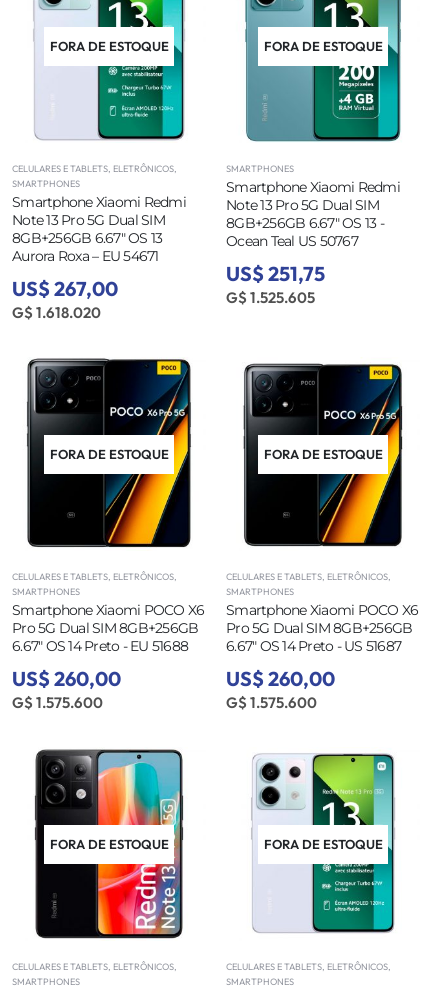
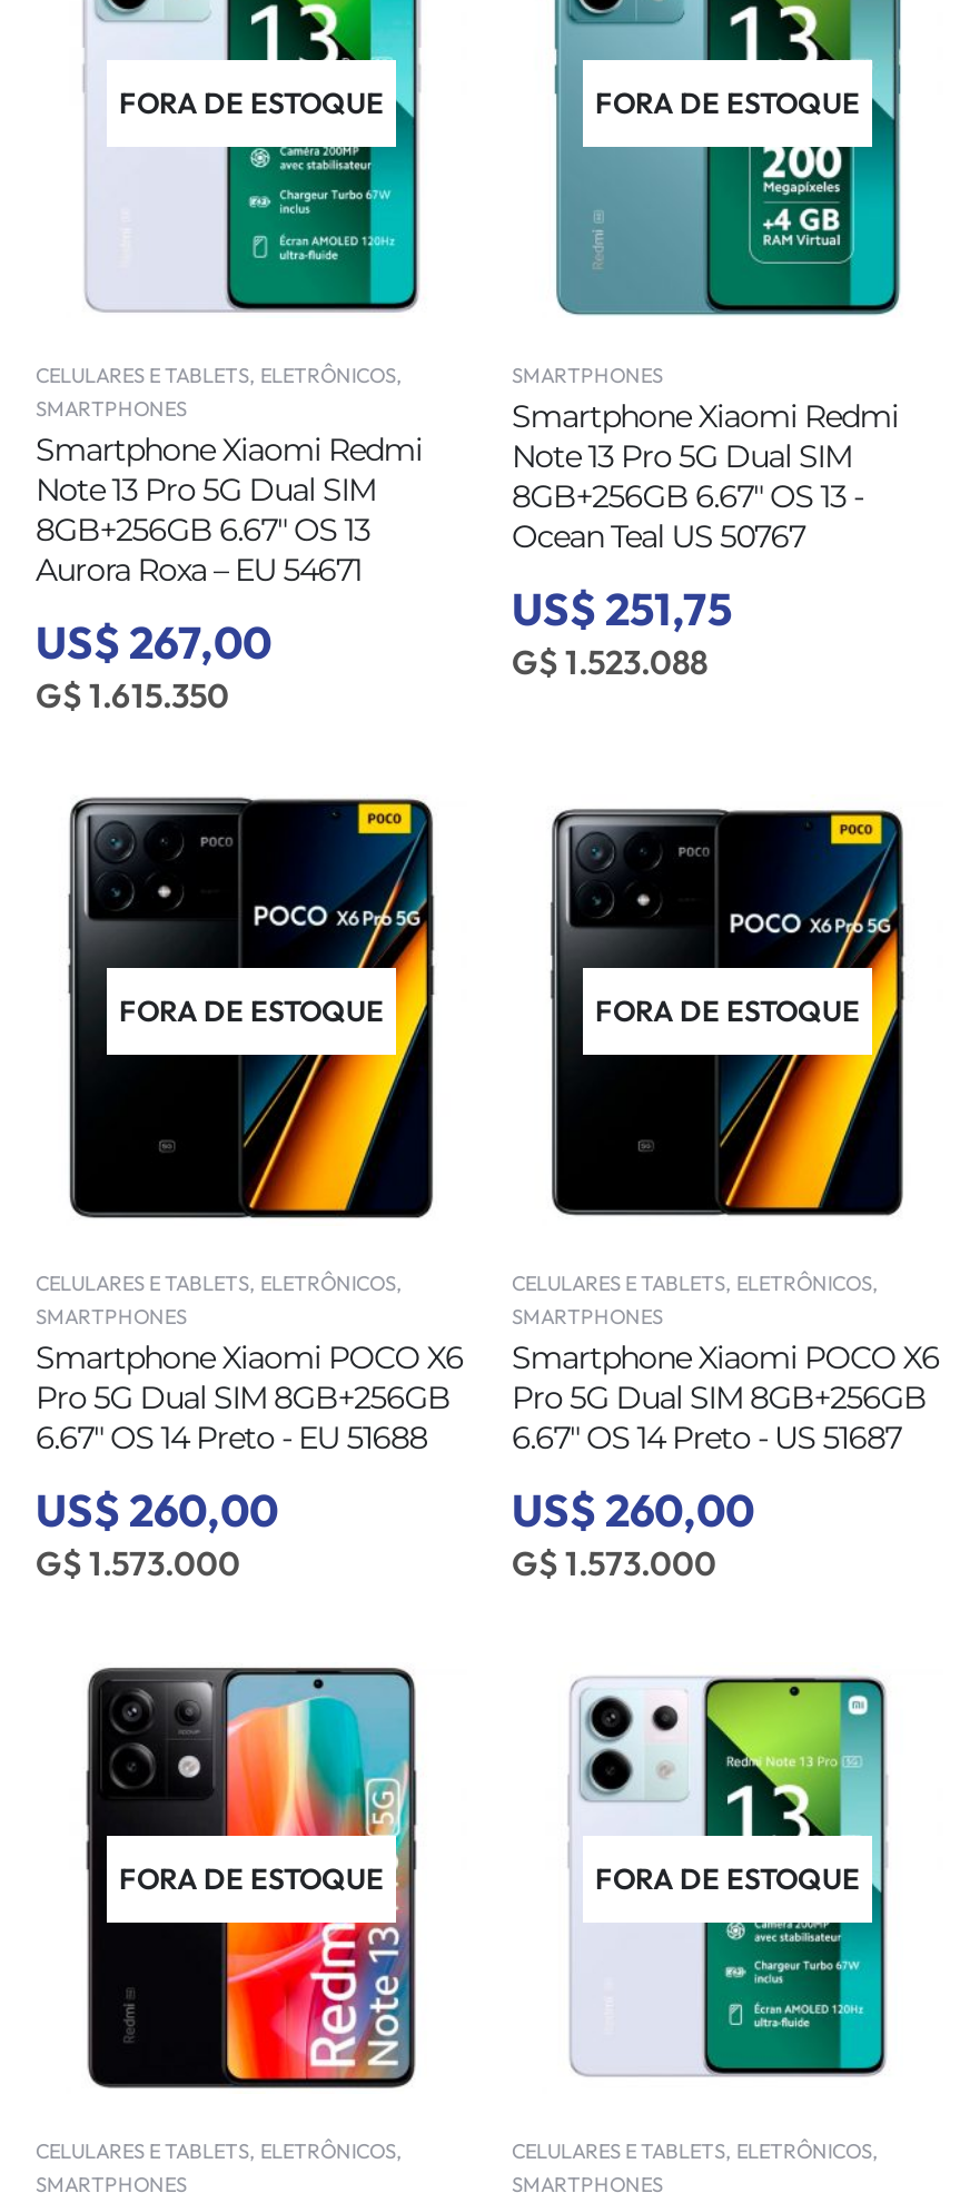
- G$ 1.525.605
+ G$ 1.523.088

- G$ 1.618.020
+ G$ 1.615.350

- G$ 1.575.600
+ G$ 1.573.000

- G$ 1.575.600
+ G$ 1.573.000
